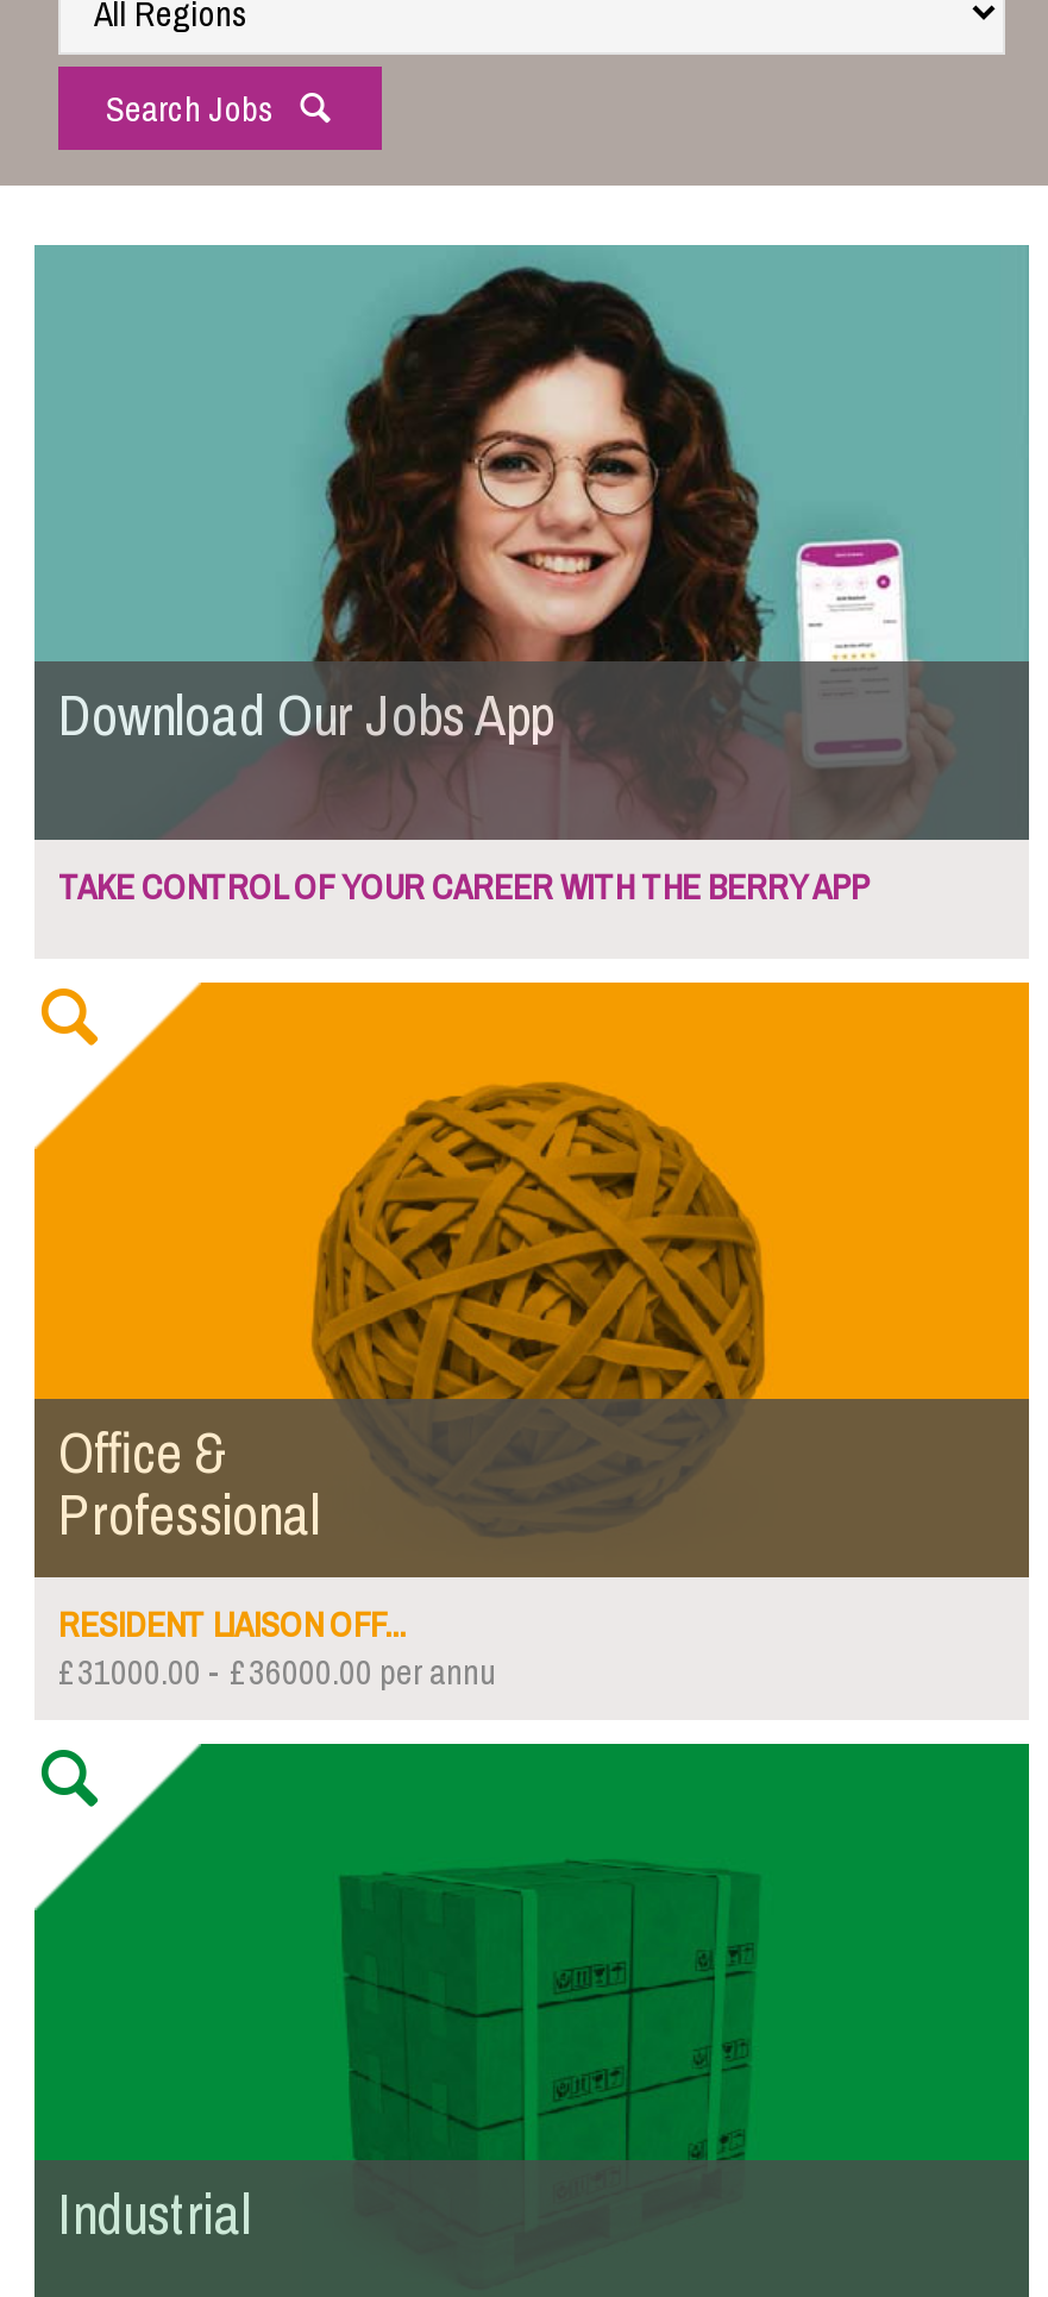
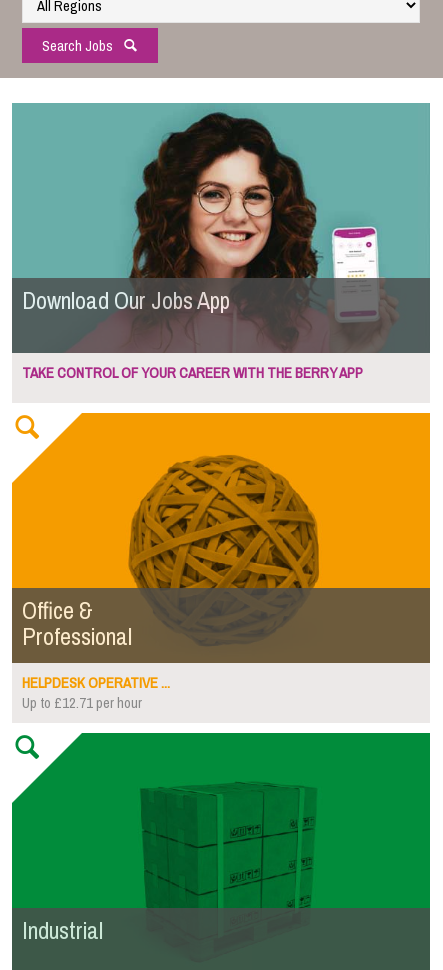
- RESIDENT LIAISON OFF...
- £31000.00 - £36000.00 per annu
+ HELPDESK OPERATIVE ...
+ Up to £12.71 per hour
